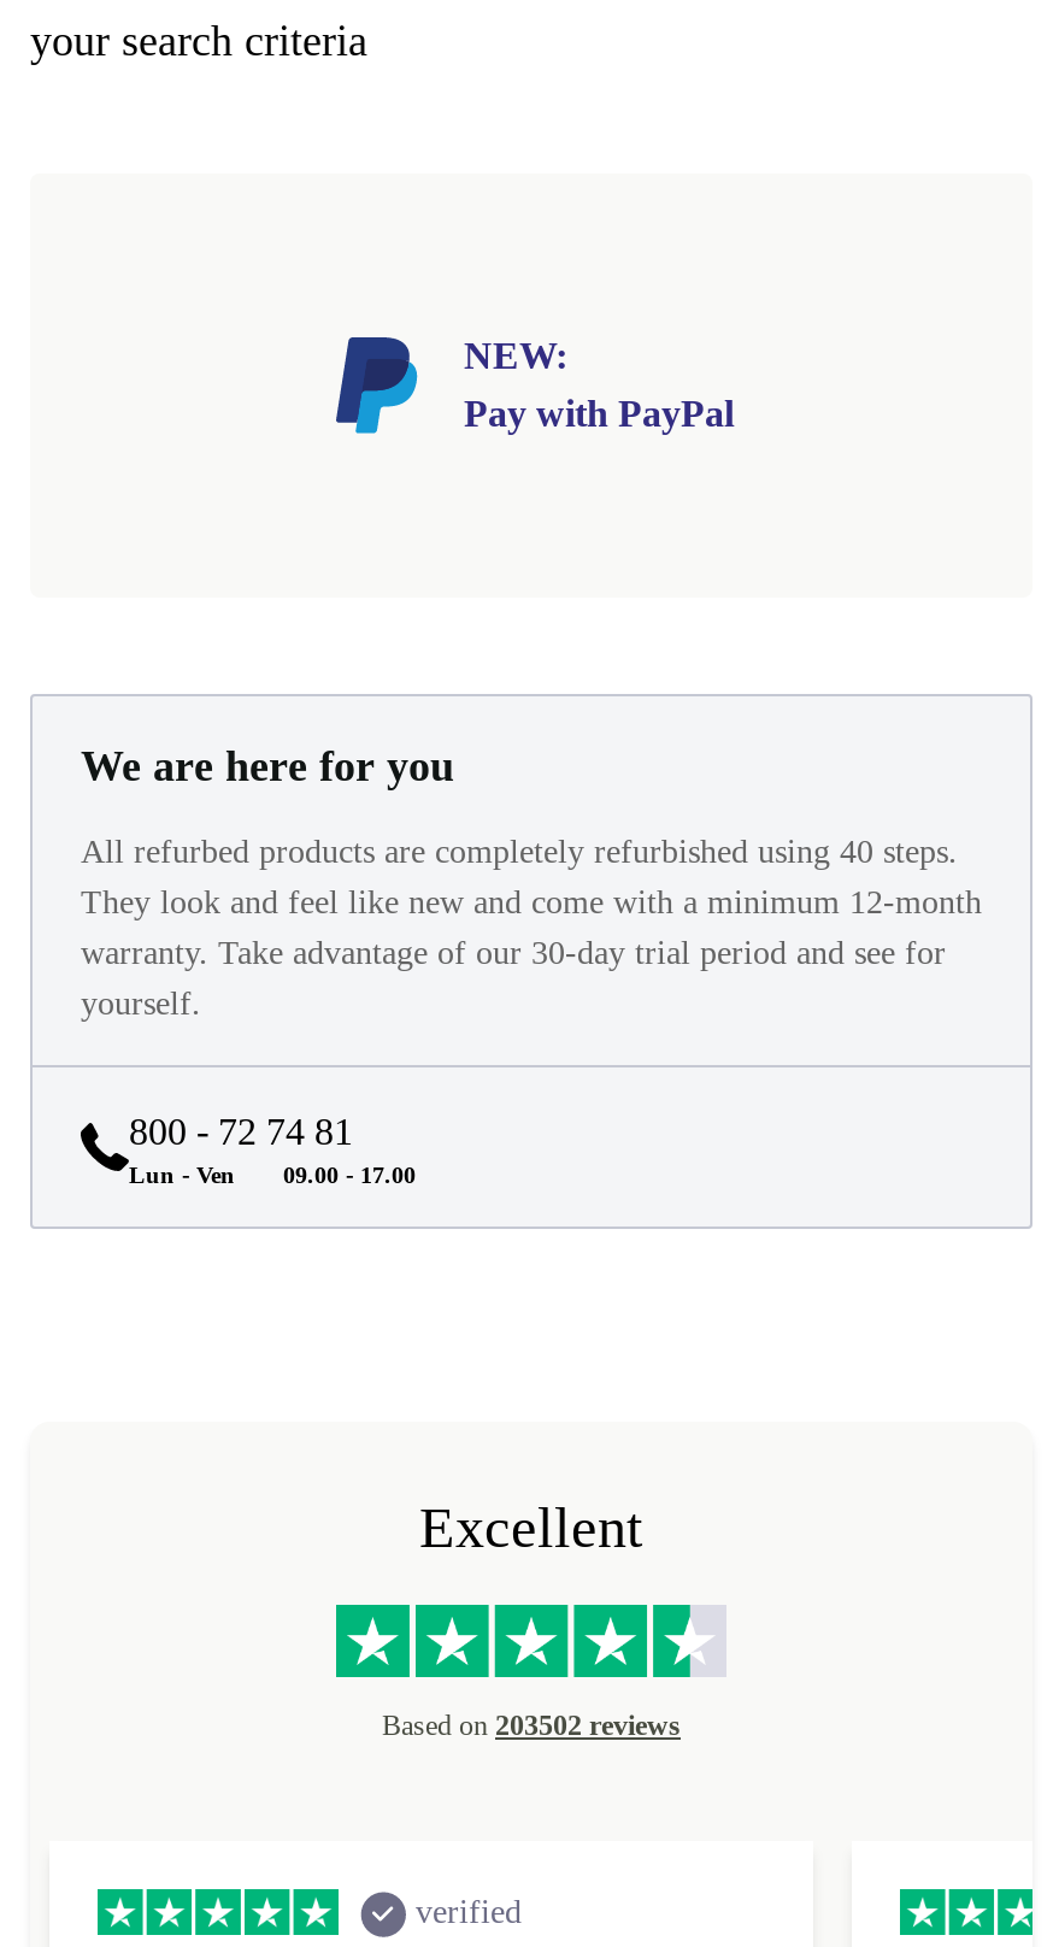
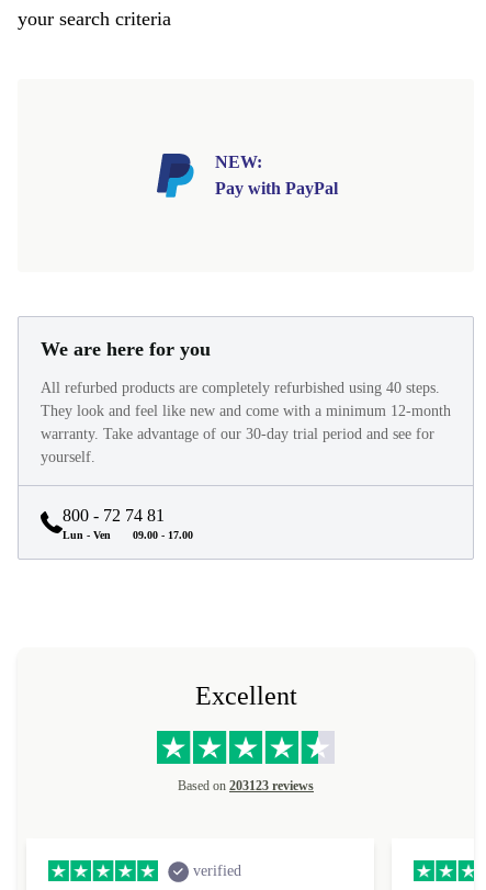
- Based on 203502 reviews
+ Based on 203123 reviews
